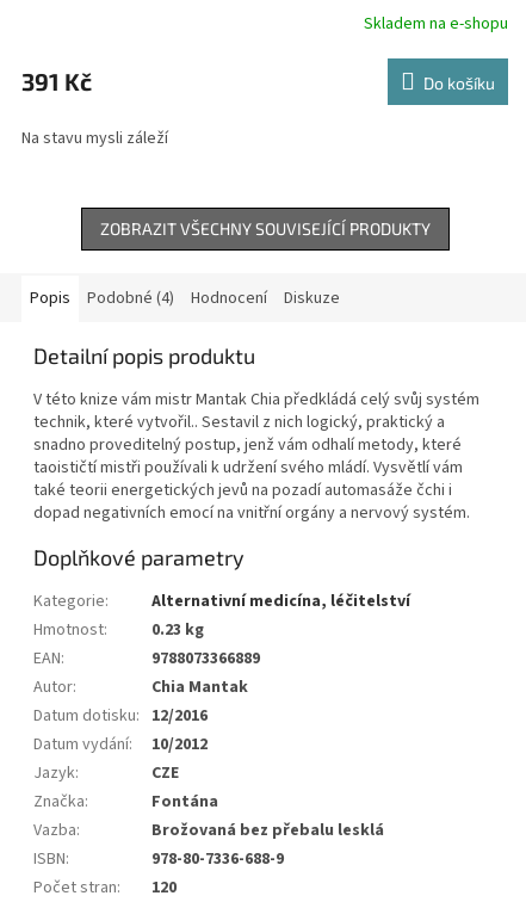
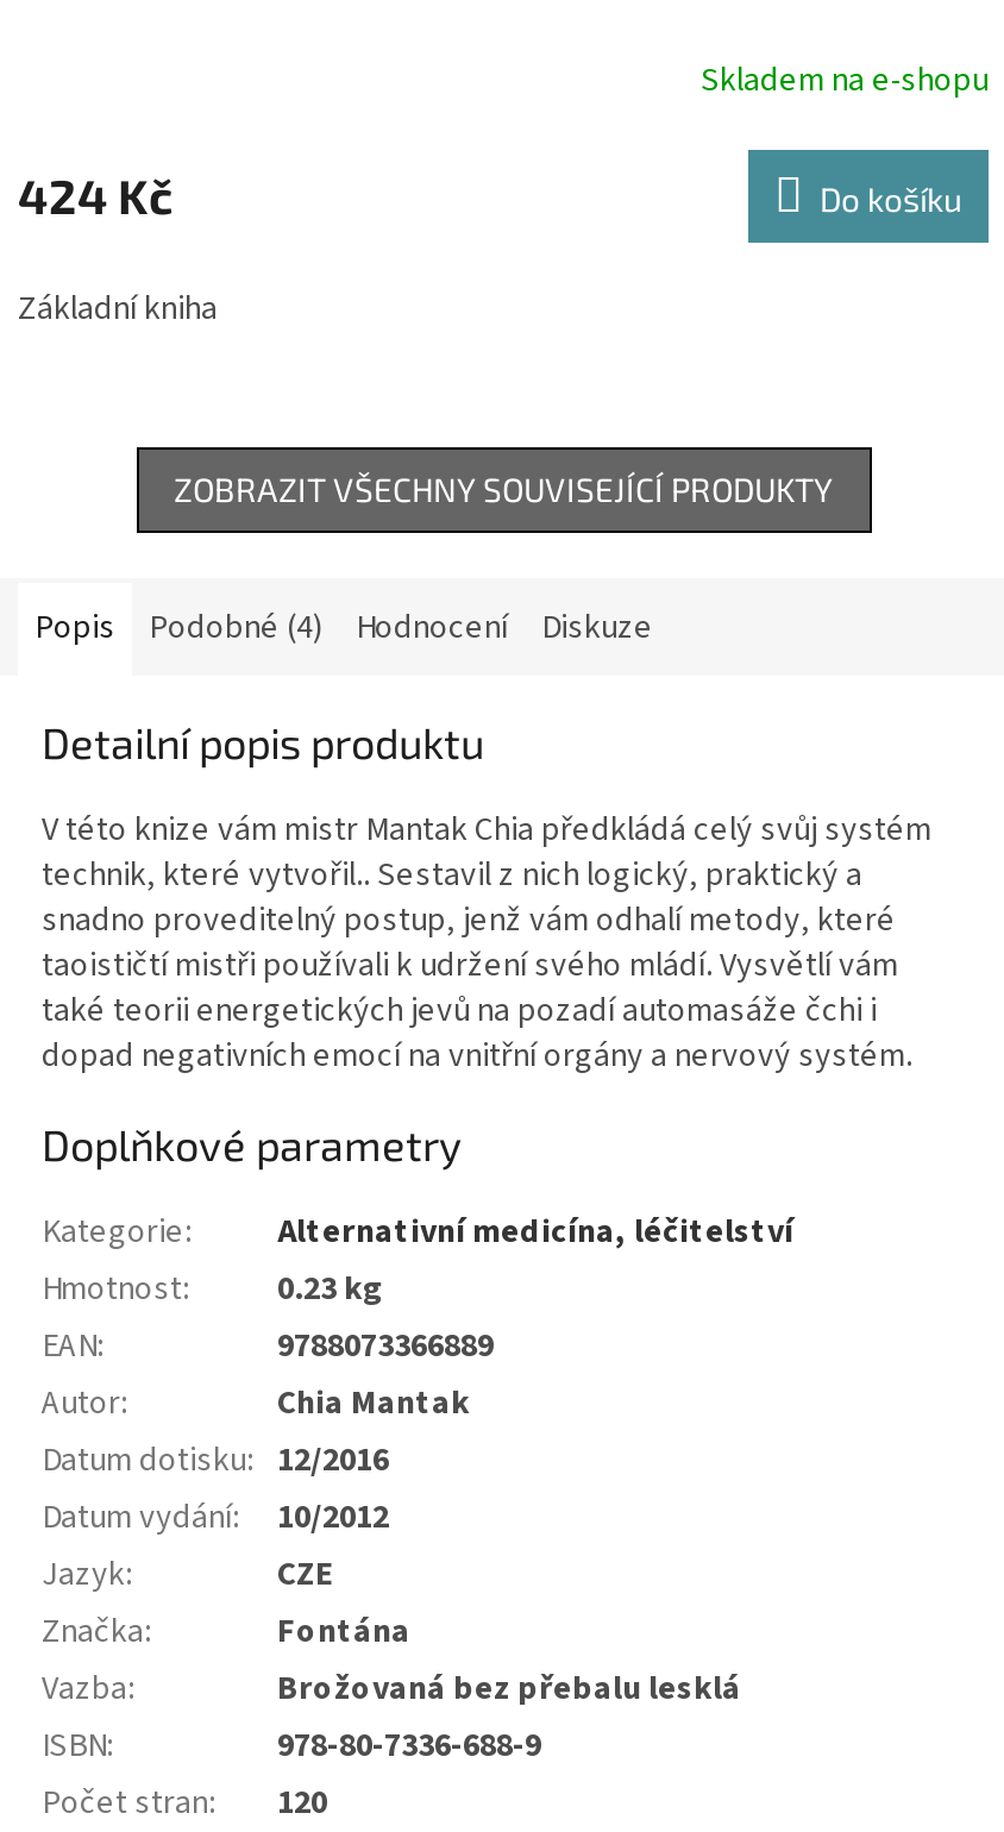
- 391 Kč
+ 424 Kč

- Na stavu mysli záleží
+ Základní kniha
